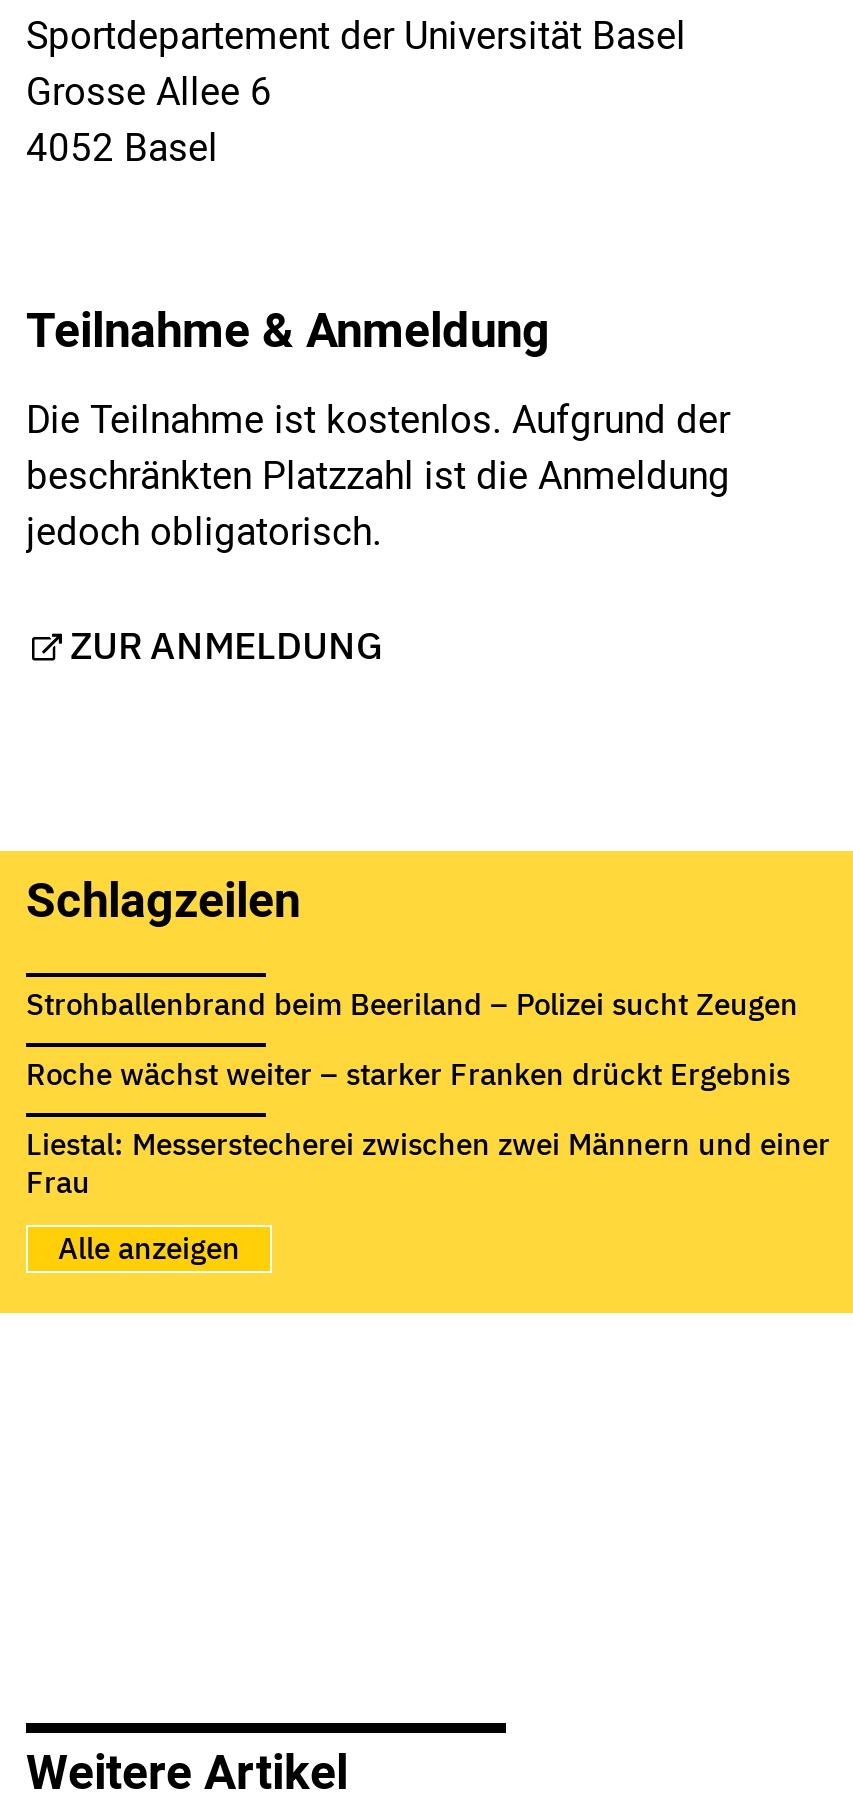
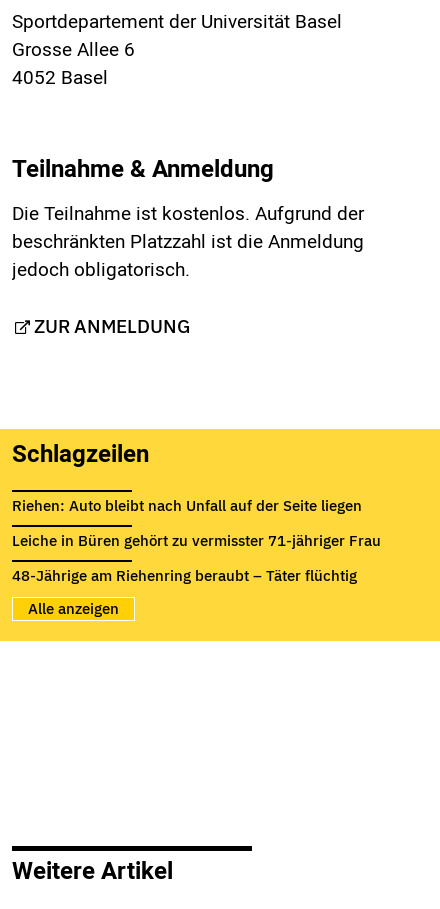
- Strohballenbrand beim Beeriland – Polizei sucht Zeugen
+ Riehen: Auto bleibt nach Unfall auf der Seite liegen

- Roche wächst weiter – starker Franken drückt Ergebnis
+ Leiche in Büren gehört zu vermisster 71-jähriger Frau

- Liestal: Messerstecherei zwischen zwei Männern und einer
- Frau
+ 48-Jährige am Riehenring beraubt – Täter flüchtig
